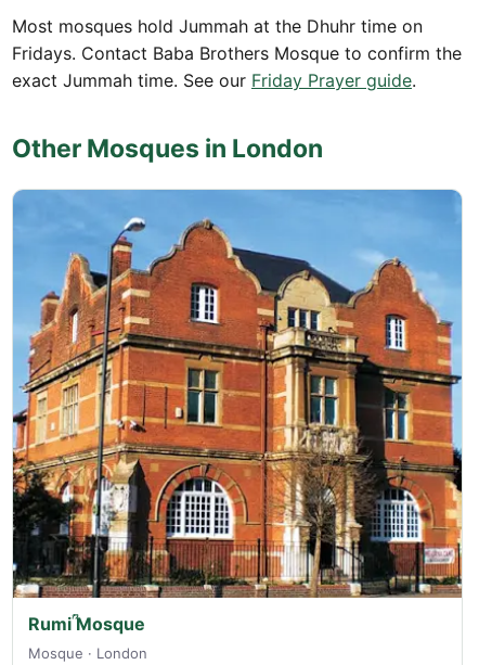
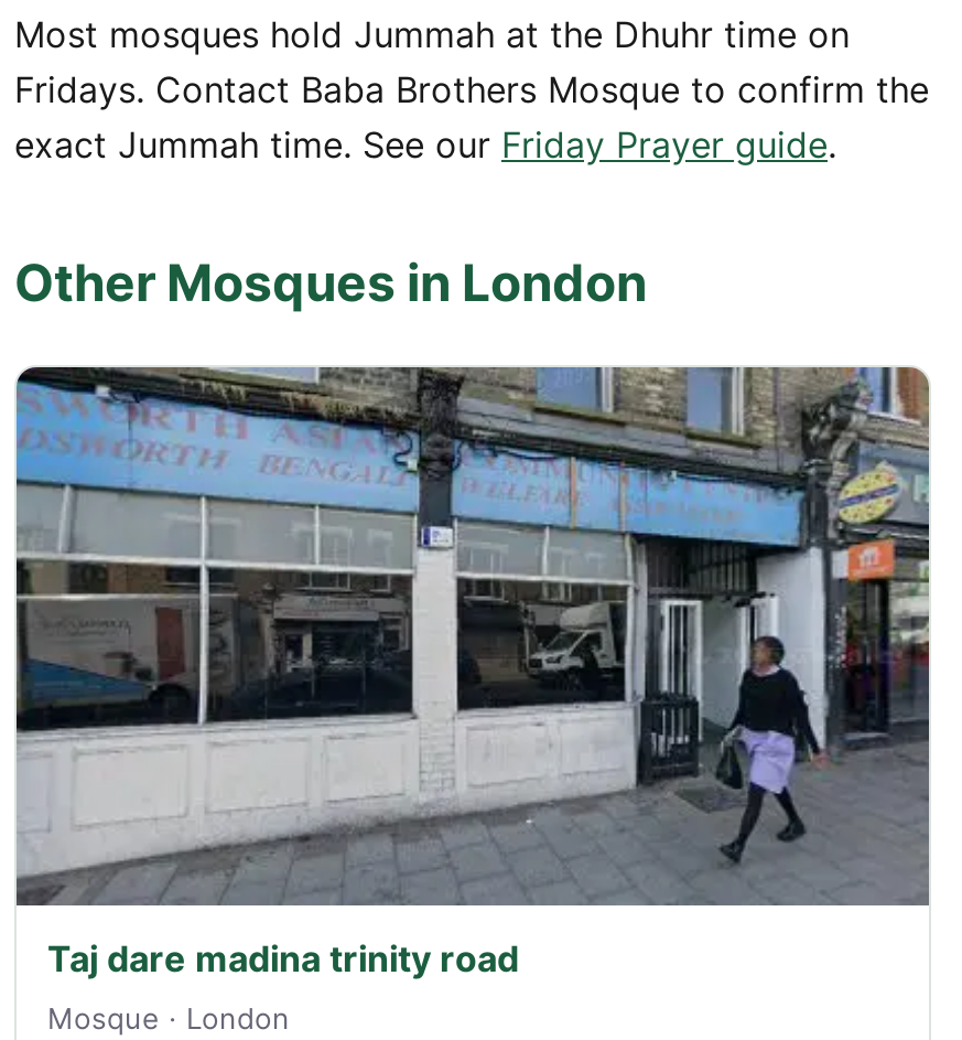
- [image]
- Rumiؒ Mosque
+ [image]
+ Taj dare madina trinity road
